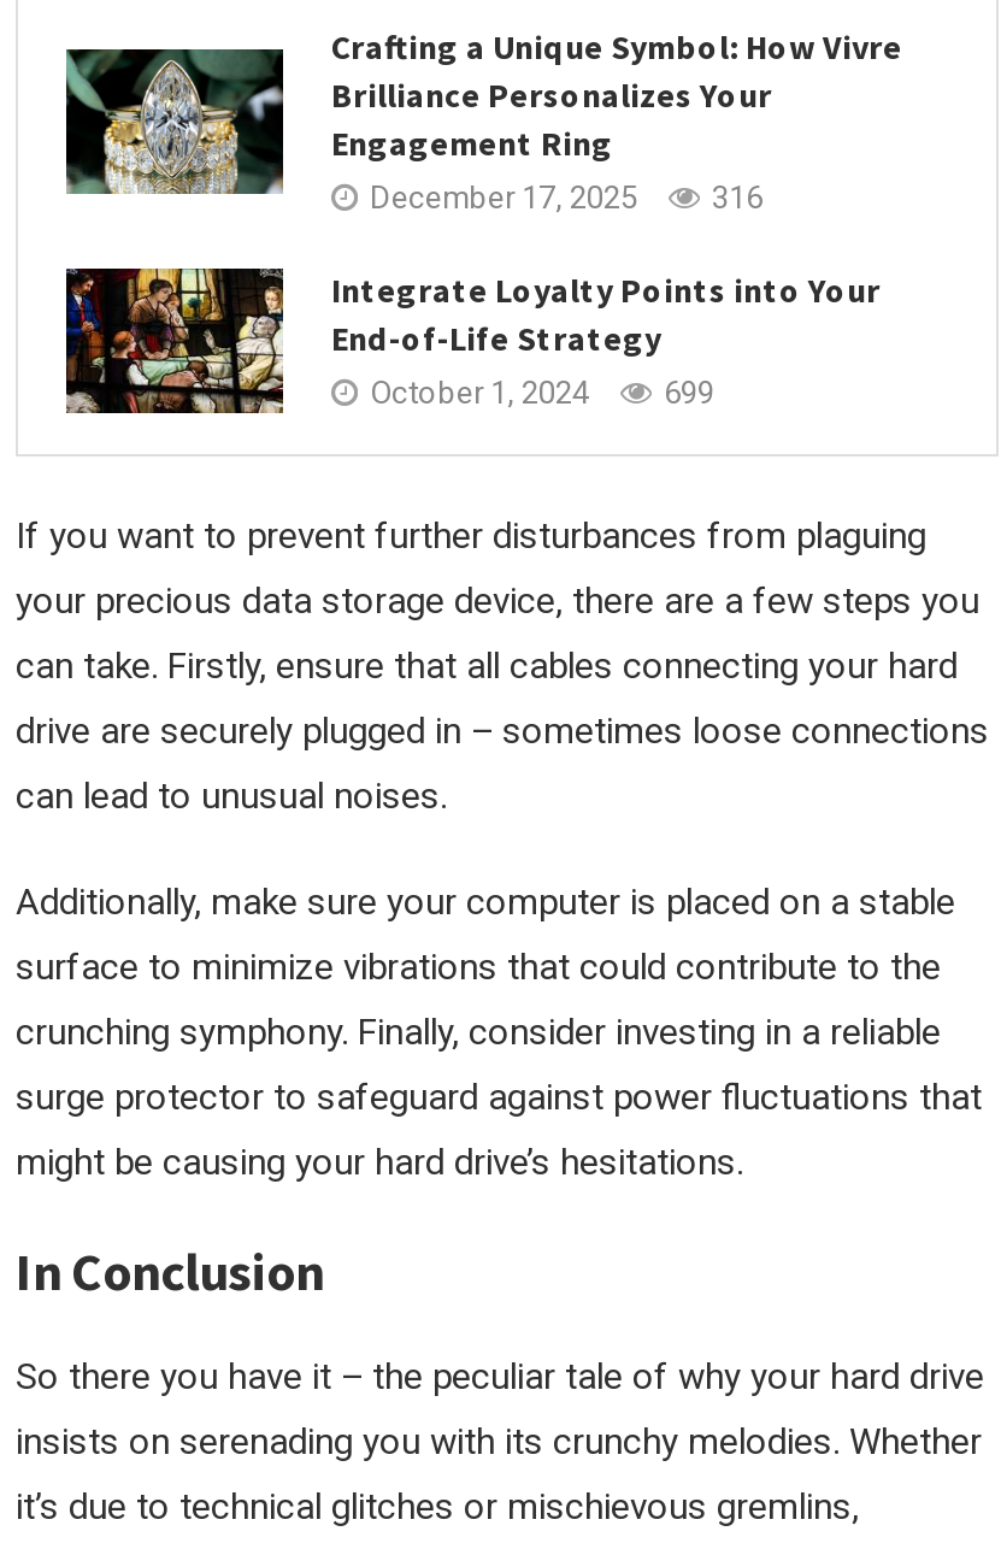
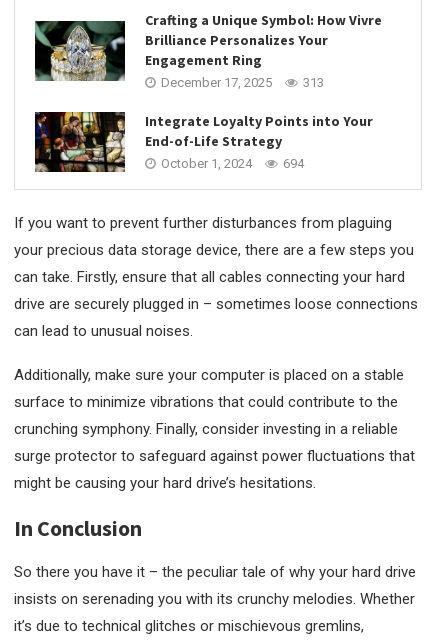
- 316
+ 313

- 699
+ 694
